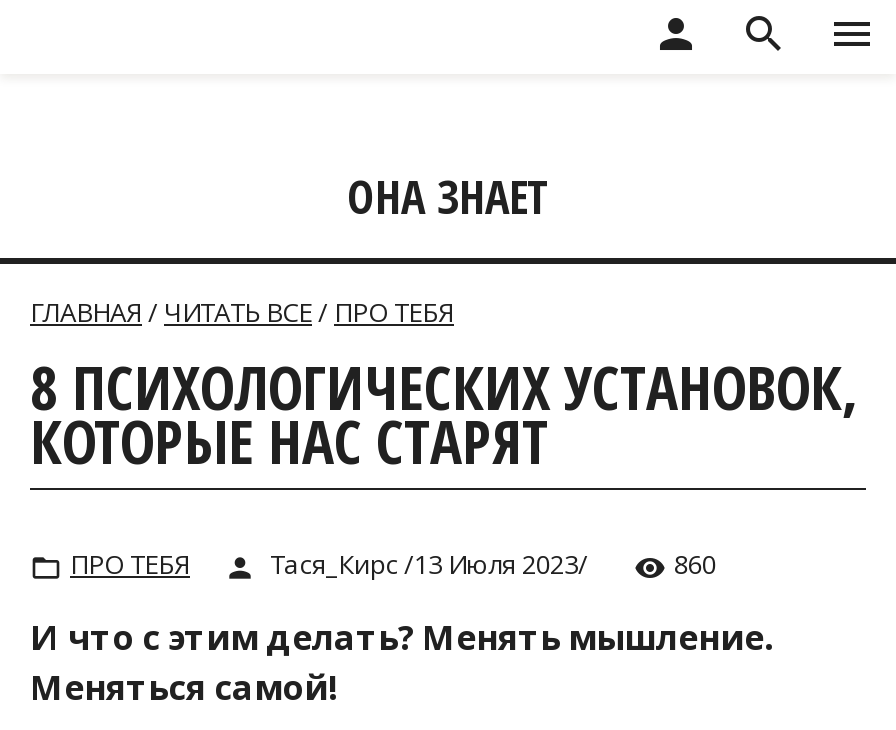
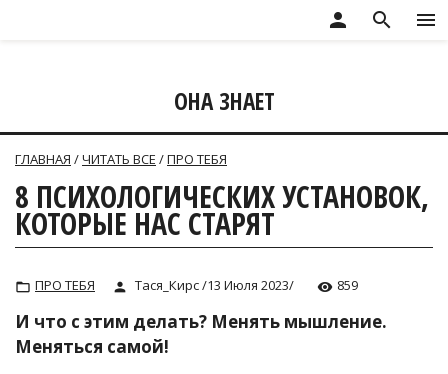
- 860
+ 859
